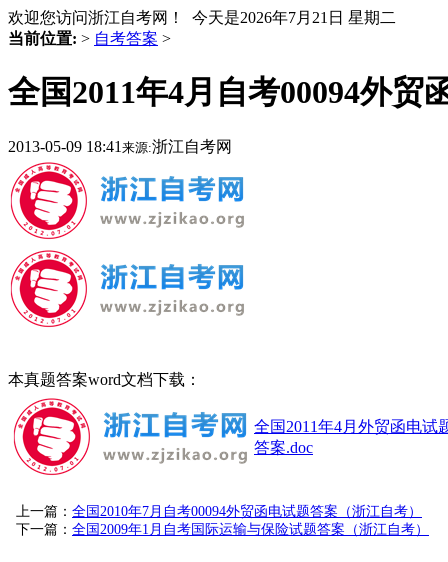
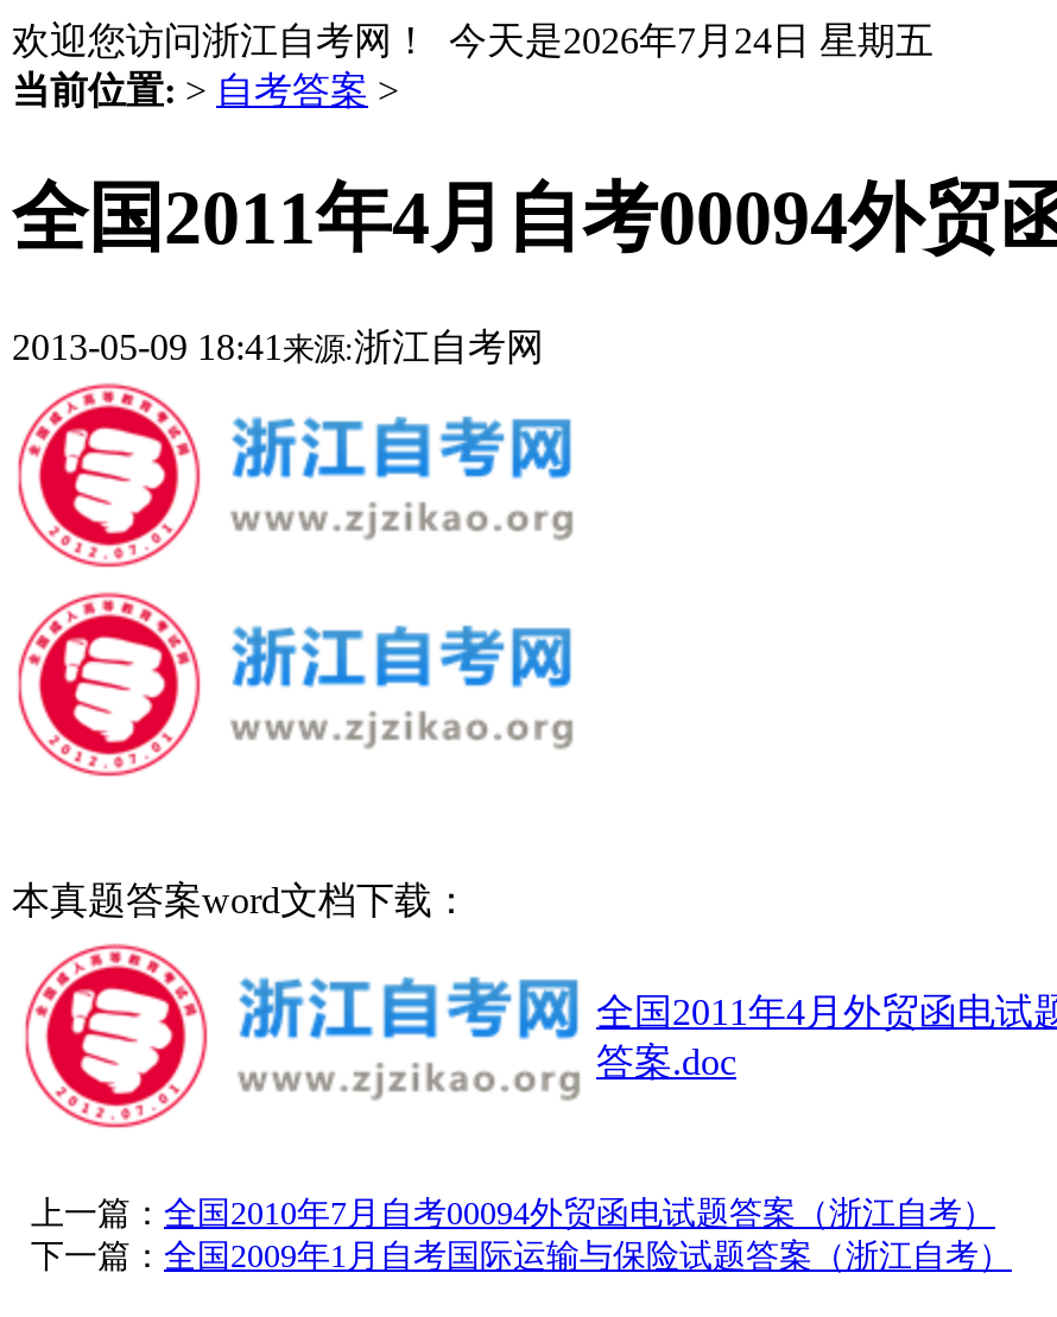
- 欢迎您访问浙江自考网！ 今天是2026年7月21日 星期二
+ 欢迎您访问浙江自考网！ 今天是2026年7月24日 星期五
